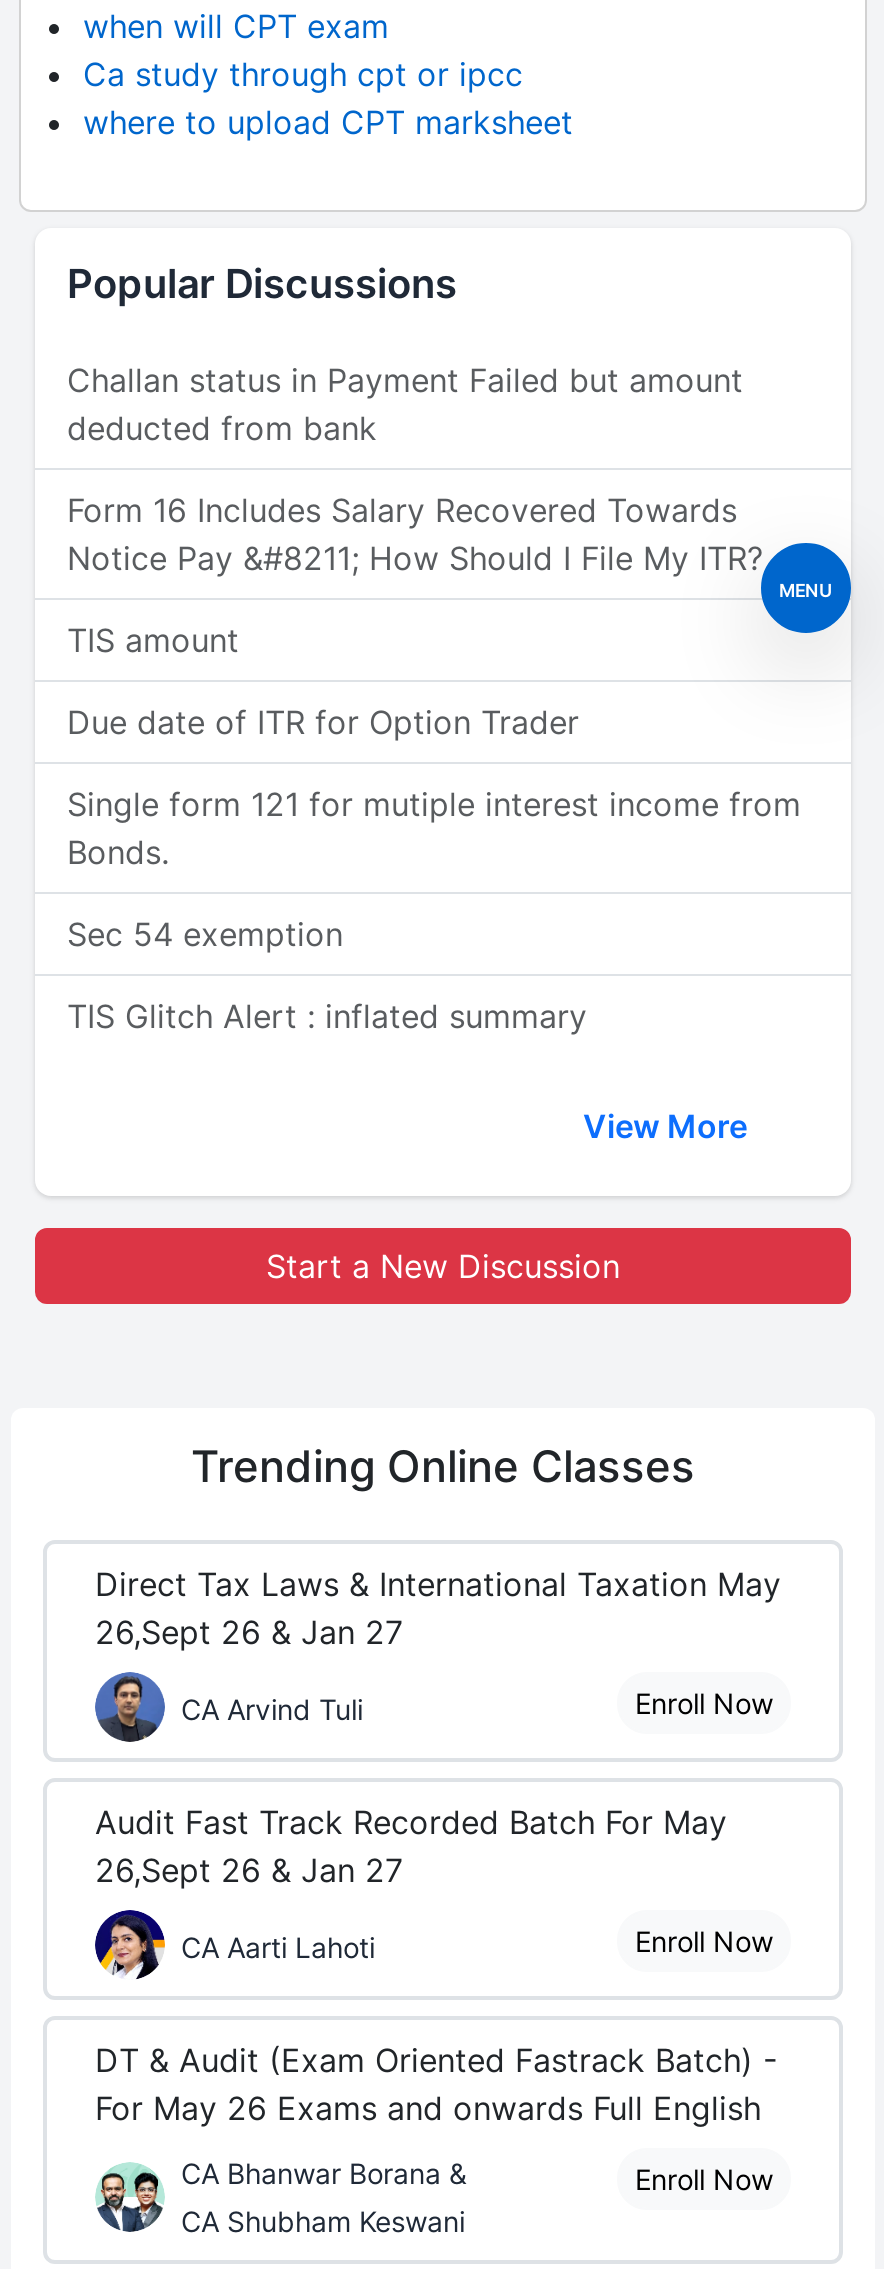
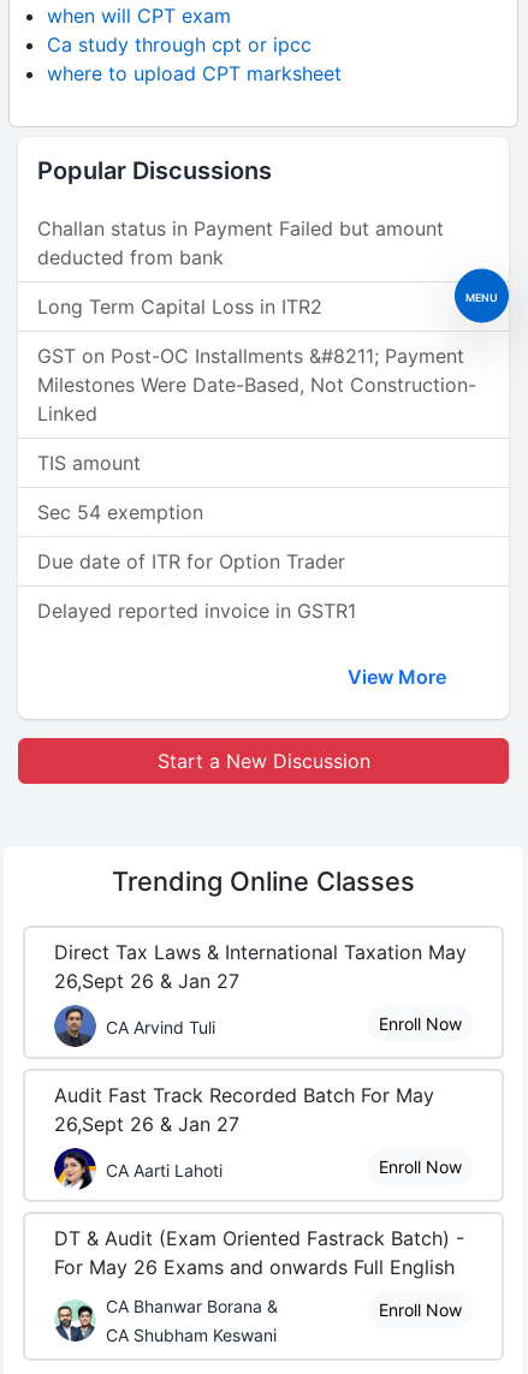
- Form 16 Includes Salary Recovered Towards
- Notice Pay &#8211; How Should I File My ITR?
+ Long Term Capital Loss in ITR2
+ GST on Post-OC Installments &#8211; Payment
+ Milestones Were Date-Based, Not Construction-
+ Linked

moved up: MENU

moved down: TIS amount

moved down: Due date of ITR for Option Trader

- Single form 121 for mutiple interest income from
- Bonds.

moved up: Sec 54 exemption

- TIS Glitch Alert : inflated summary
+ Delayed reported invoice in GSTR1
